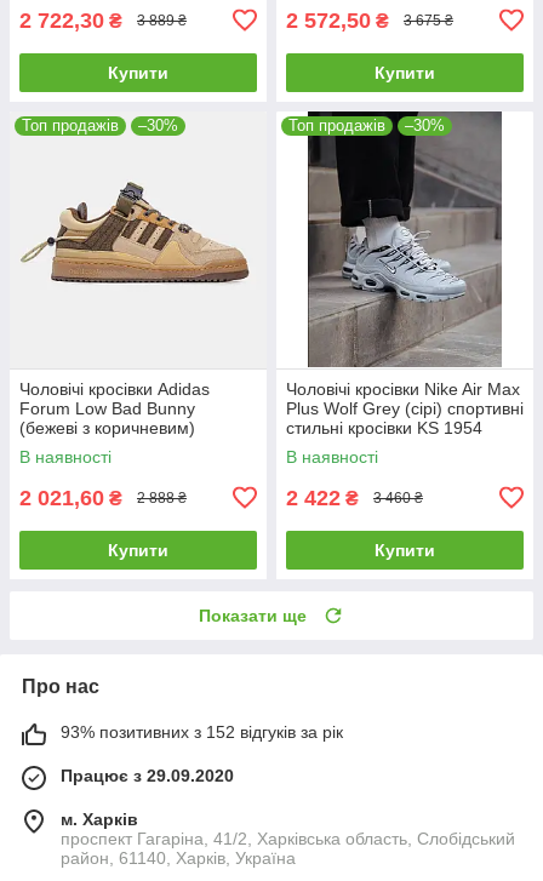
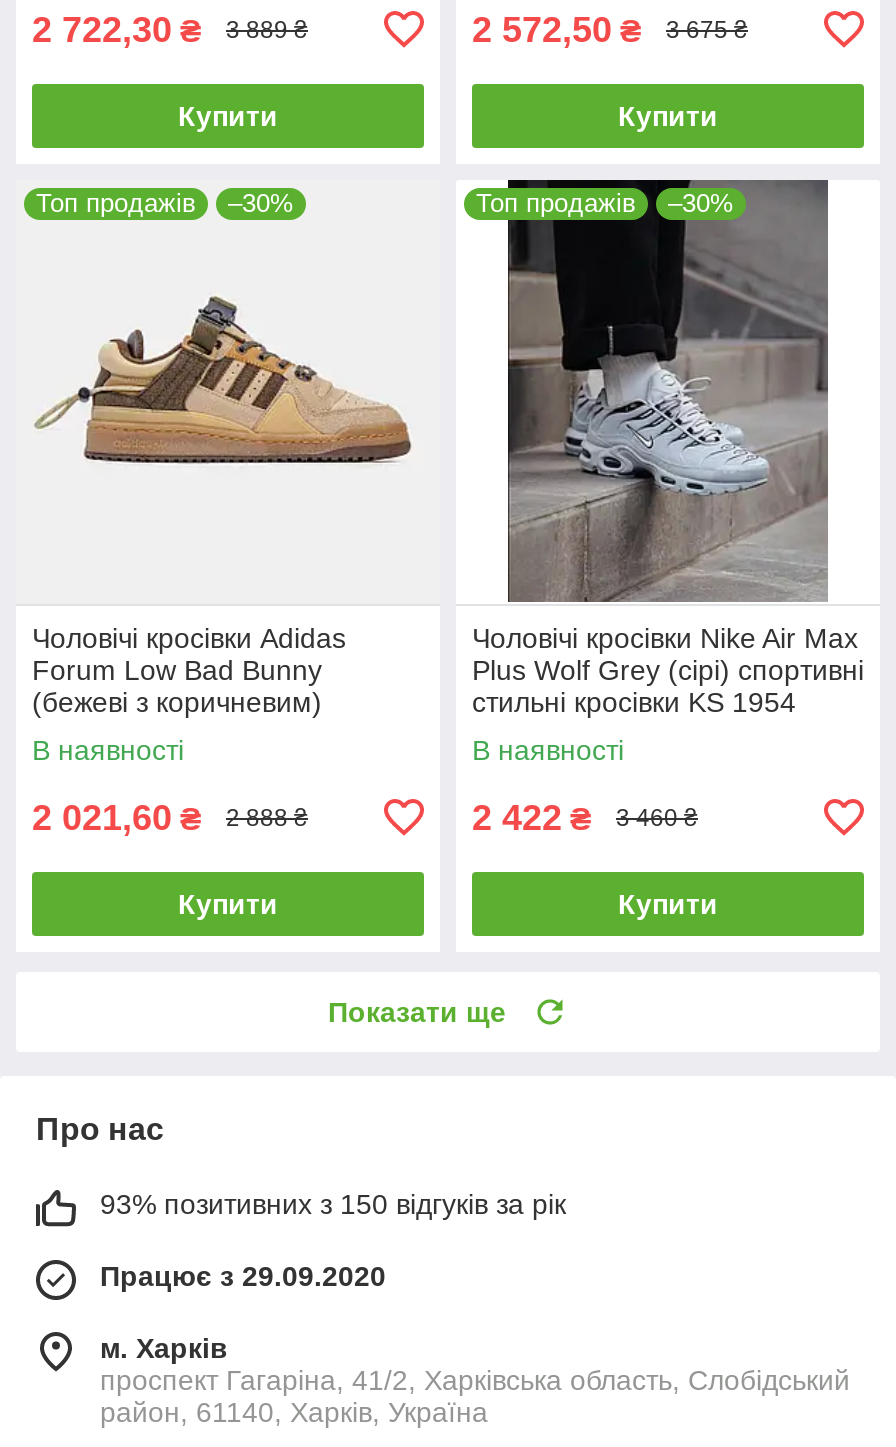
- 93% позитивних з 152 відгуків за рік
+ 93% позитивних з 150 відгуків за рік
